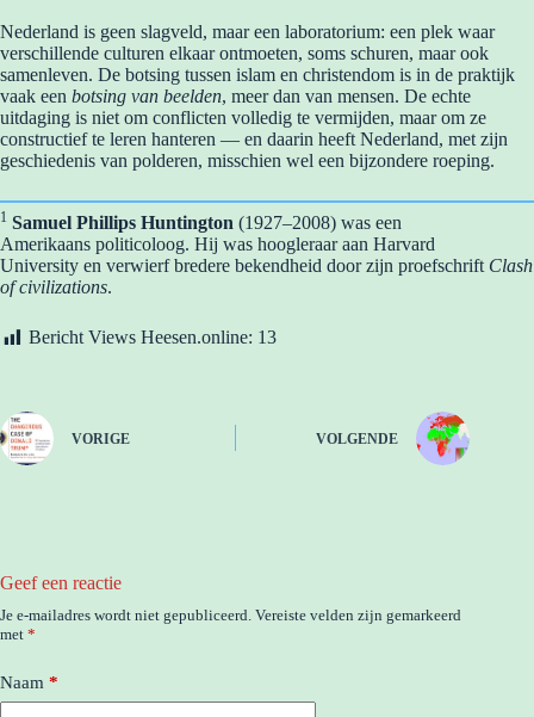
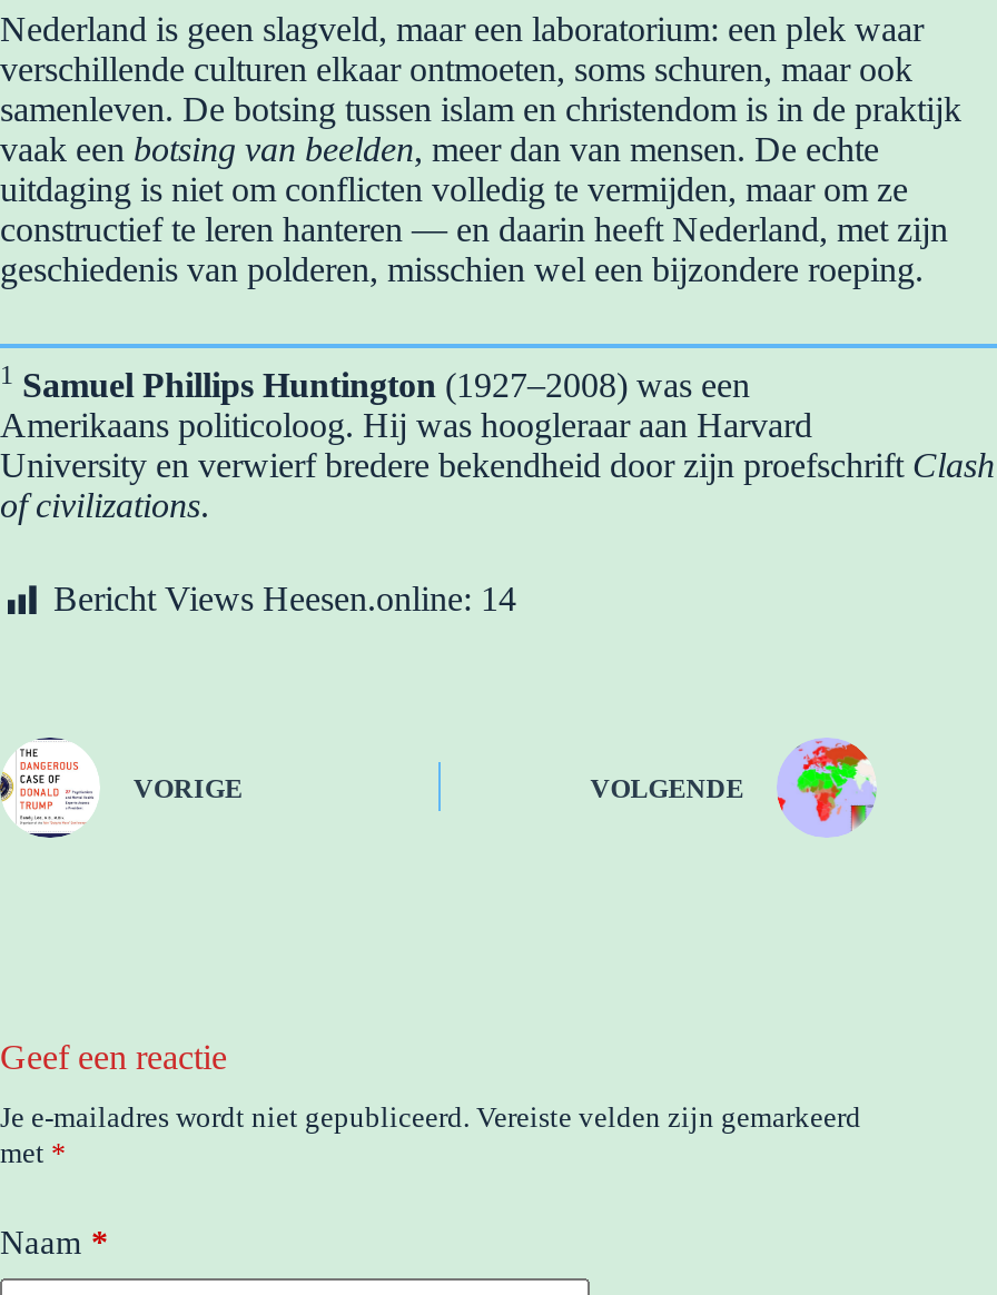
- Bericht Views Heesen.online: 13
+ Bericht Views Heesen.online: 14
